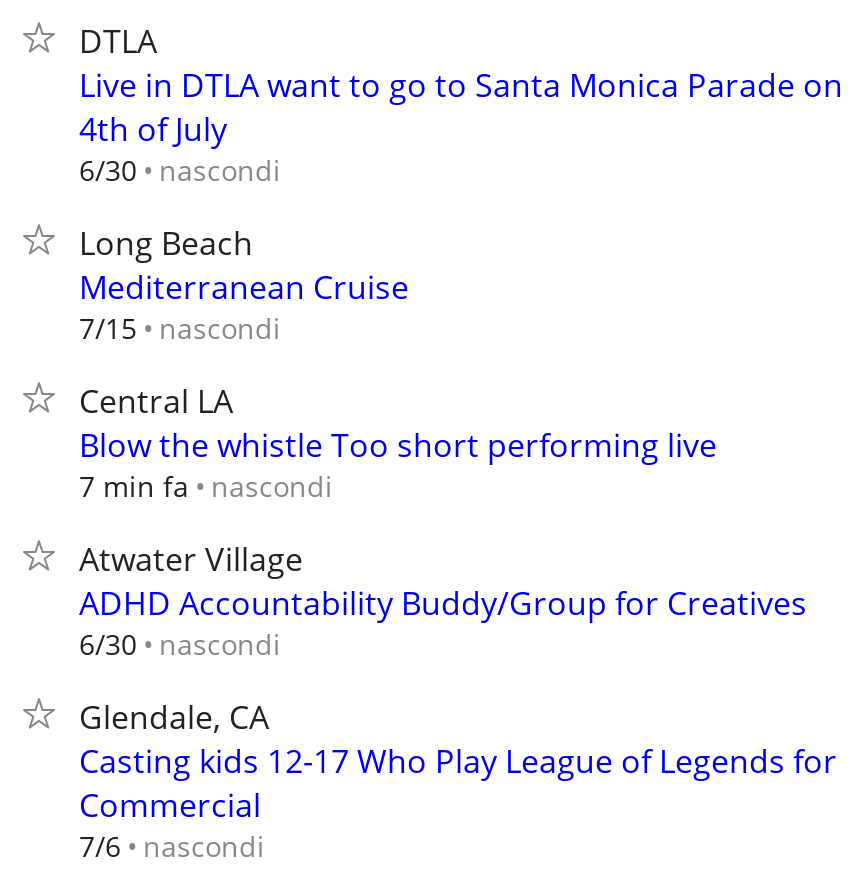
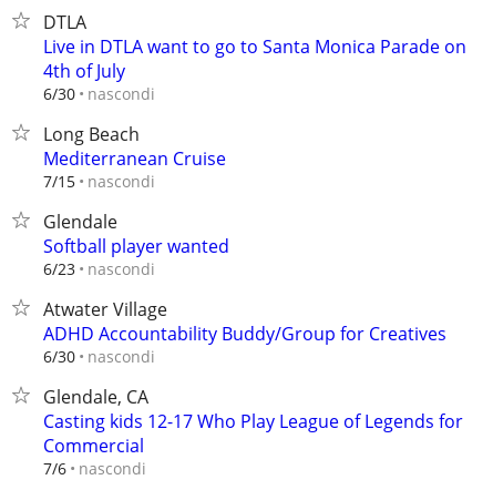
- Central LA
- Blow the whistle Too short performing live
- 7 min fa nascondi
+ Glendale
+ Softball player wanted
+ 6/23 nascondi
